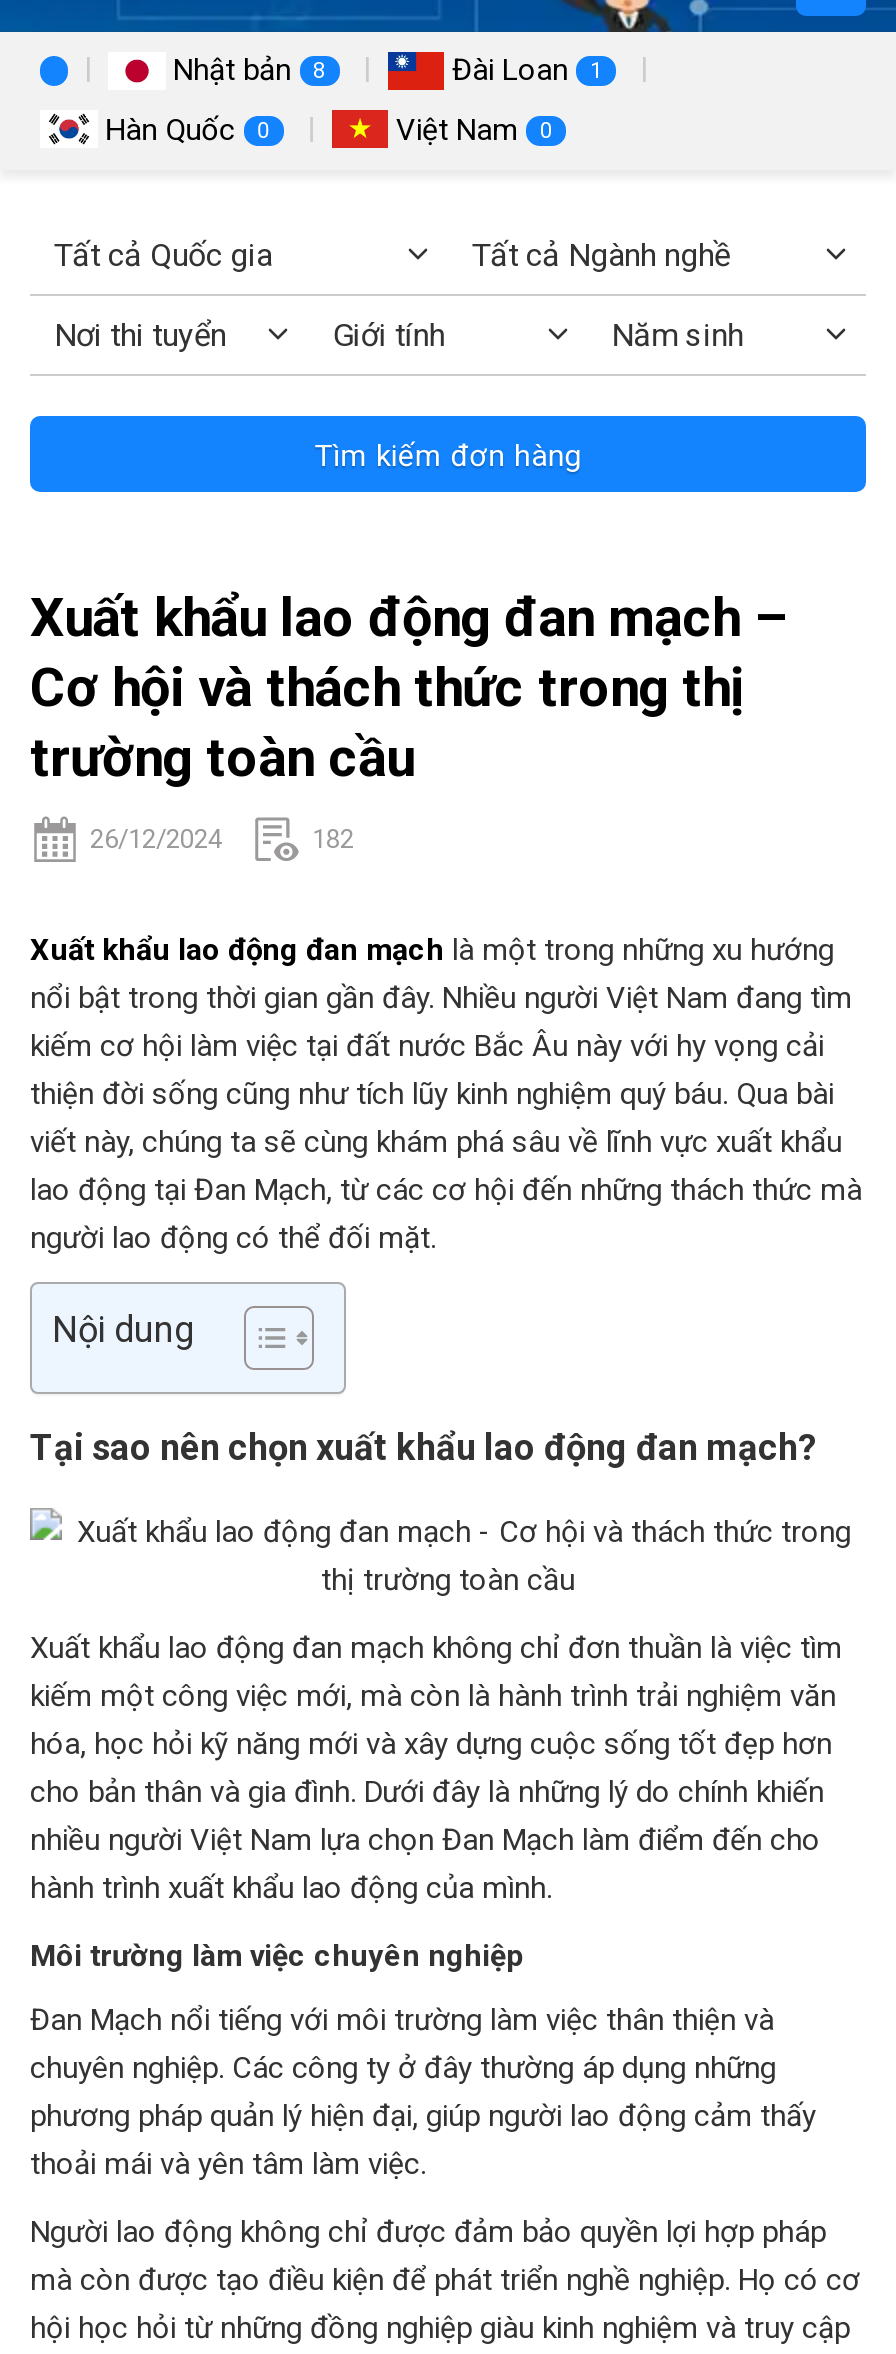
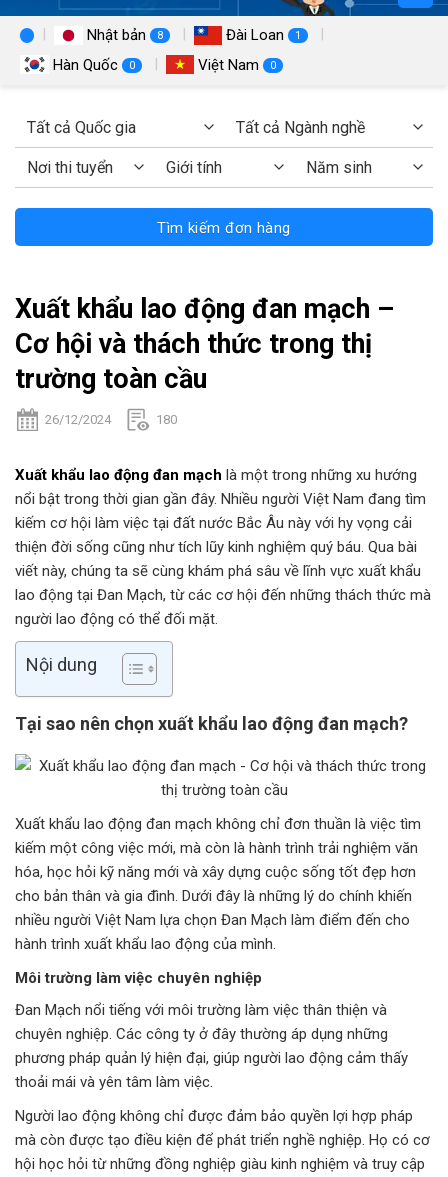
- 182
+ 180
